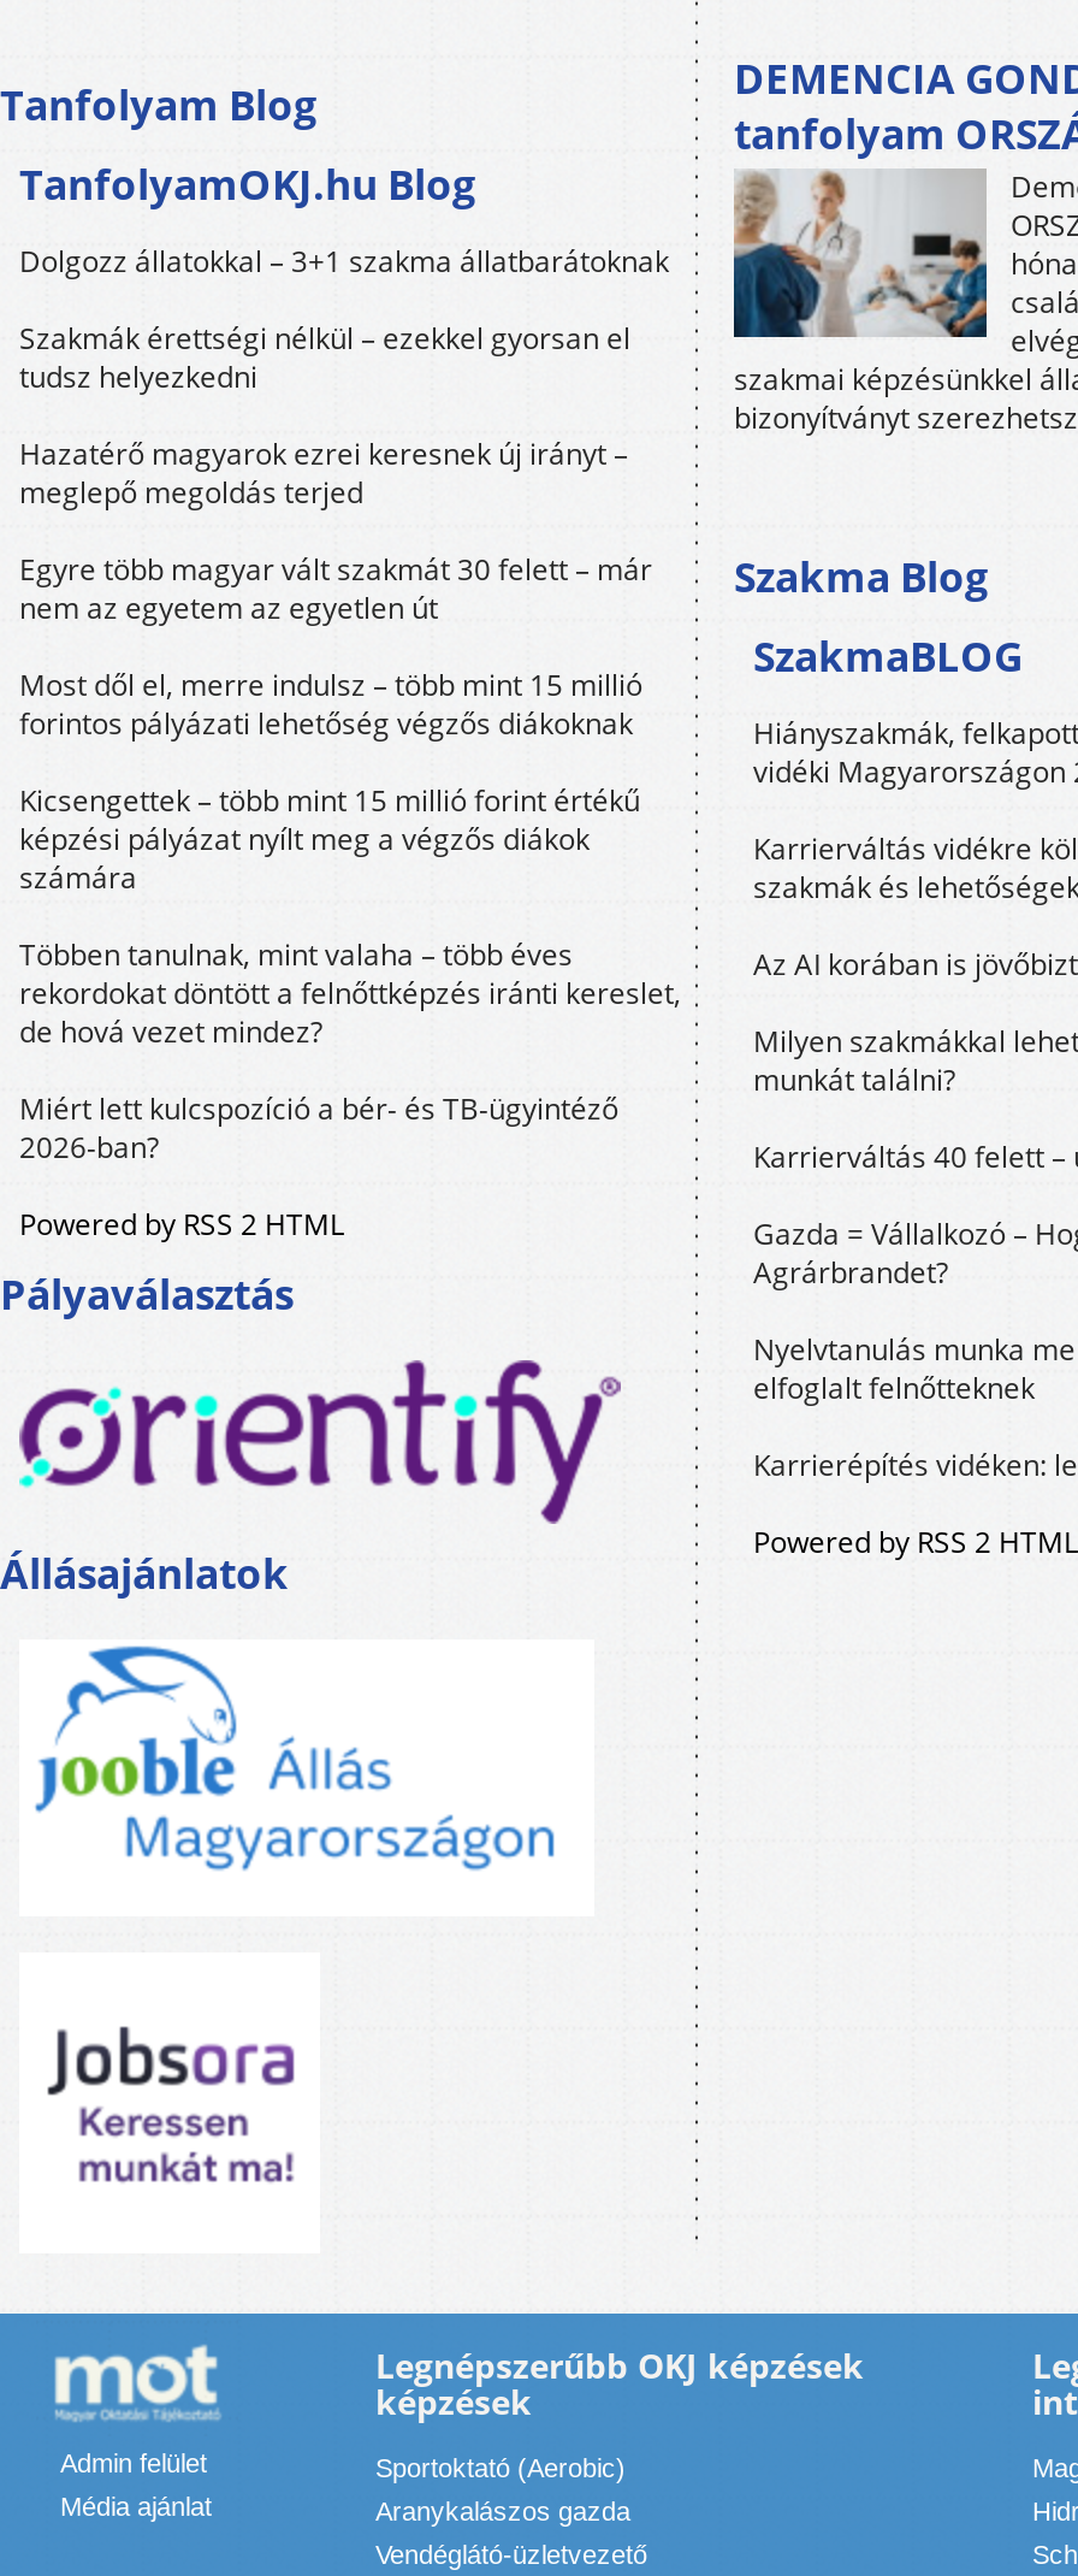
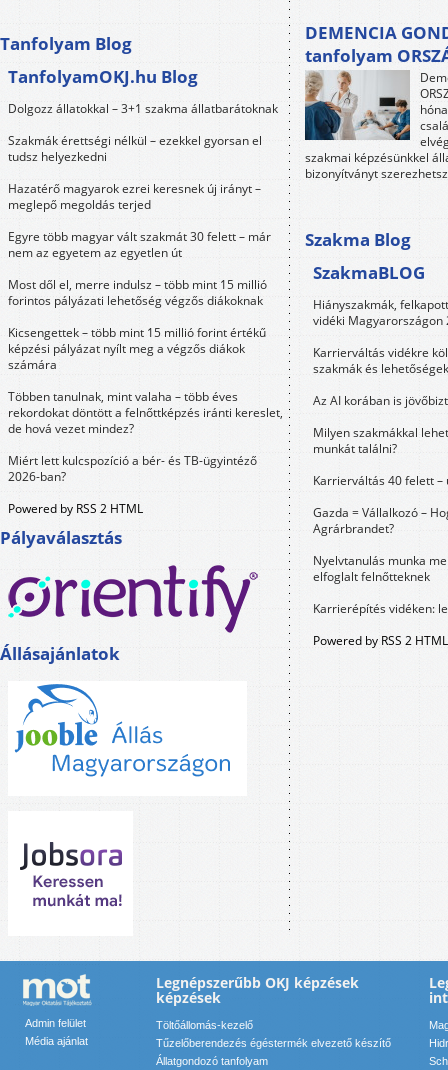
- Sportoktató (Aerobic)
+ Töltőállomás-kezelő

- Aranykalászos gazda
+ Tűzelőberendezés égéstermék elvezető készítő

- Vendéglátó-üzletvezető
+ Állatgondozó tanfolyam
